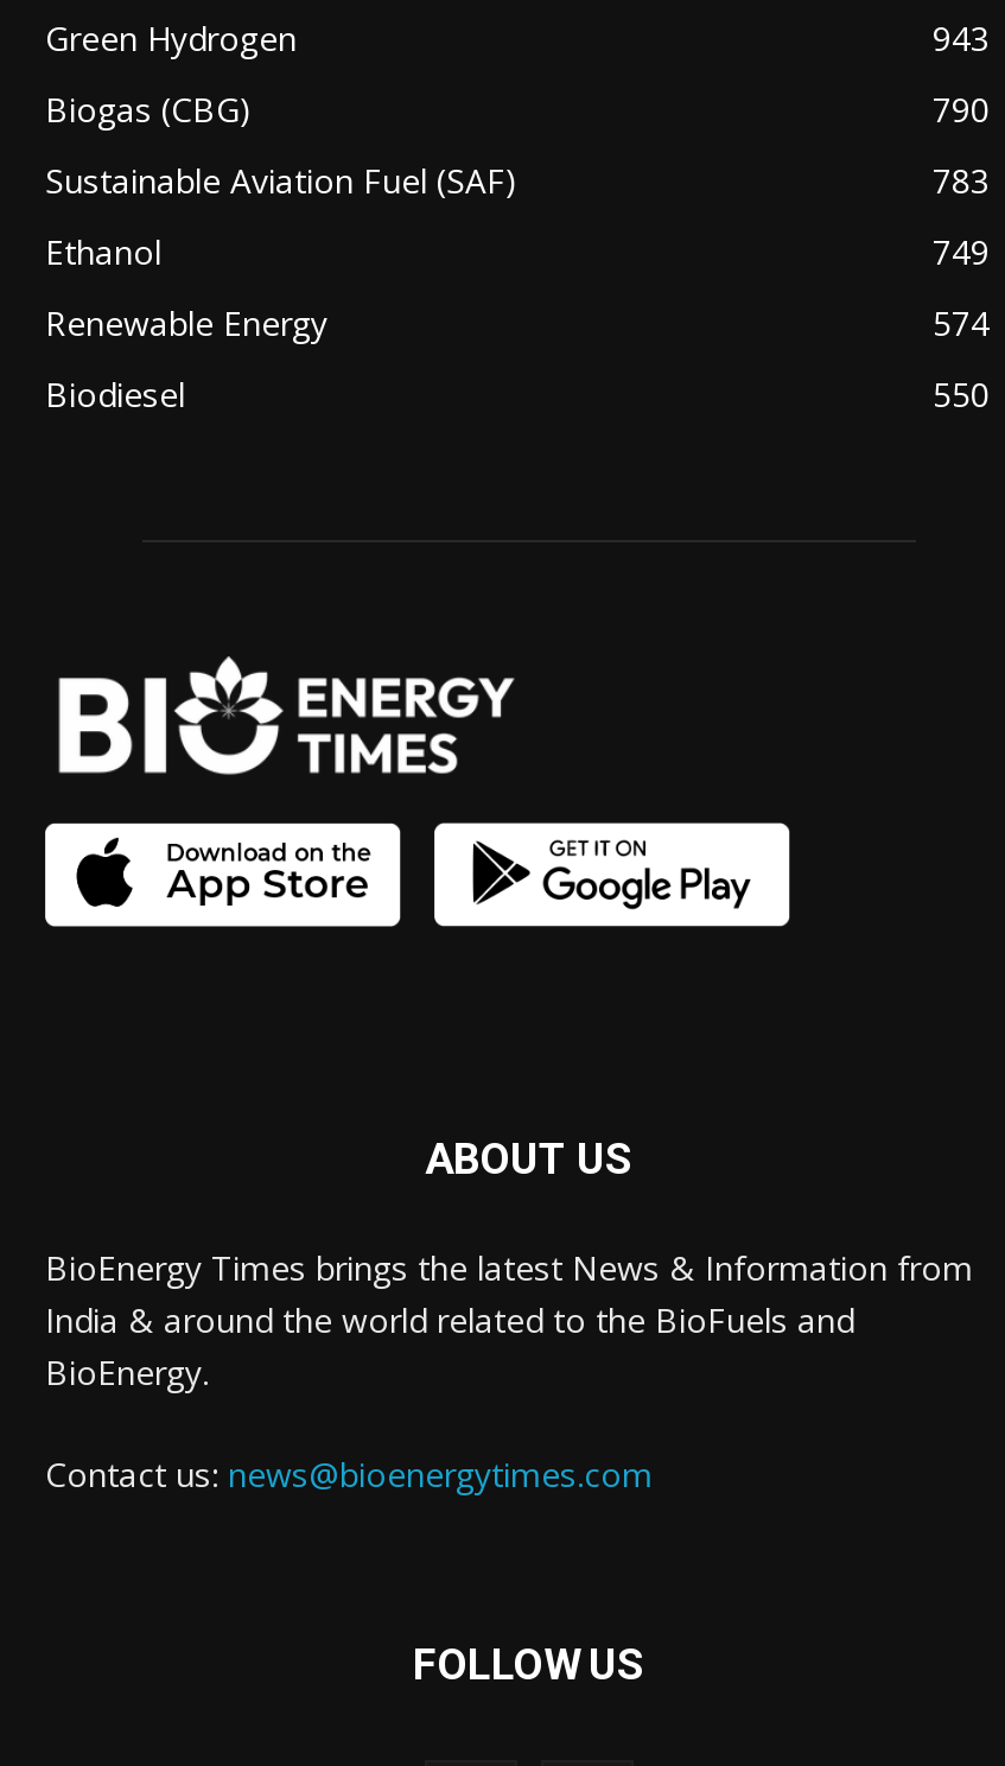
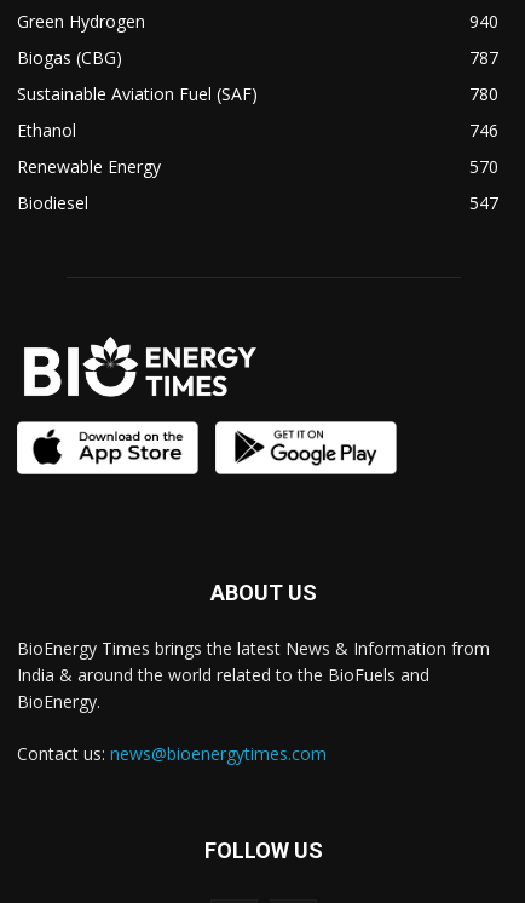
- 943
+ 940

- 790
+ 787

- 783
+ 780

- 749
+ 746

- 574
+ 570

- 550
+ 547
